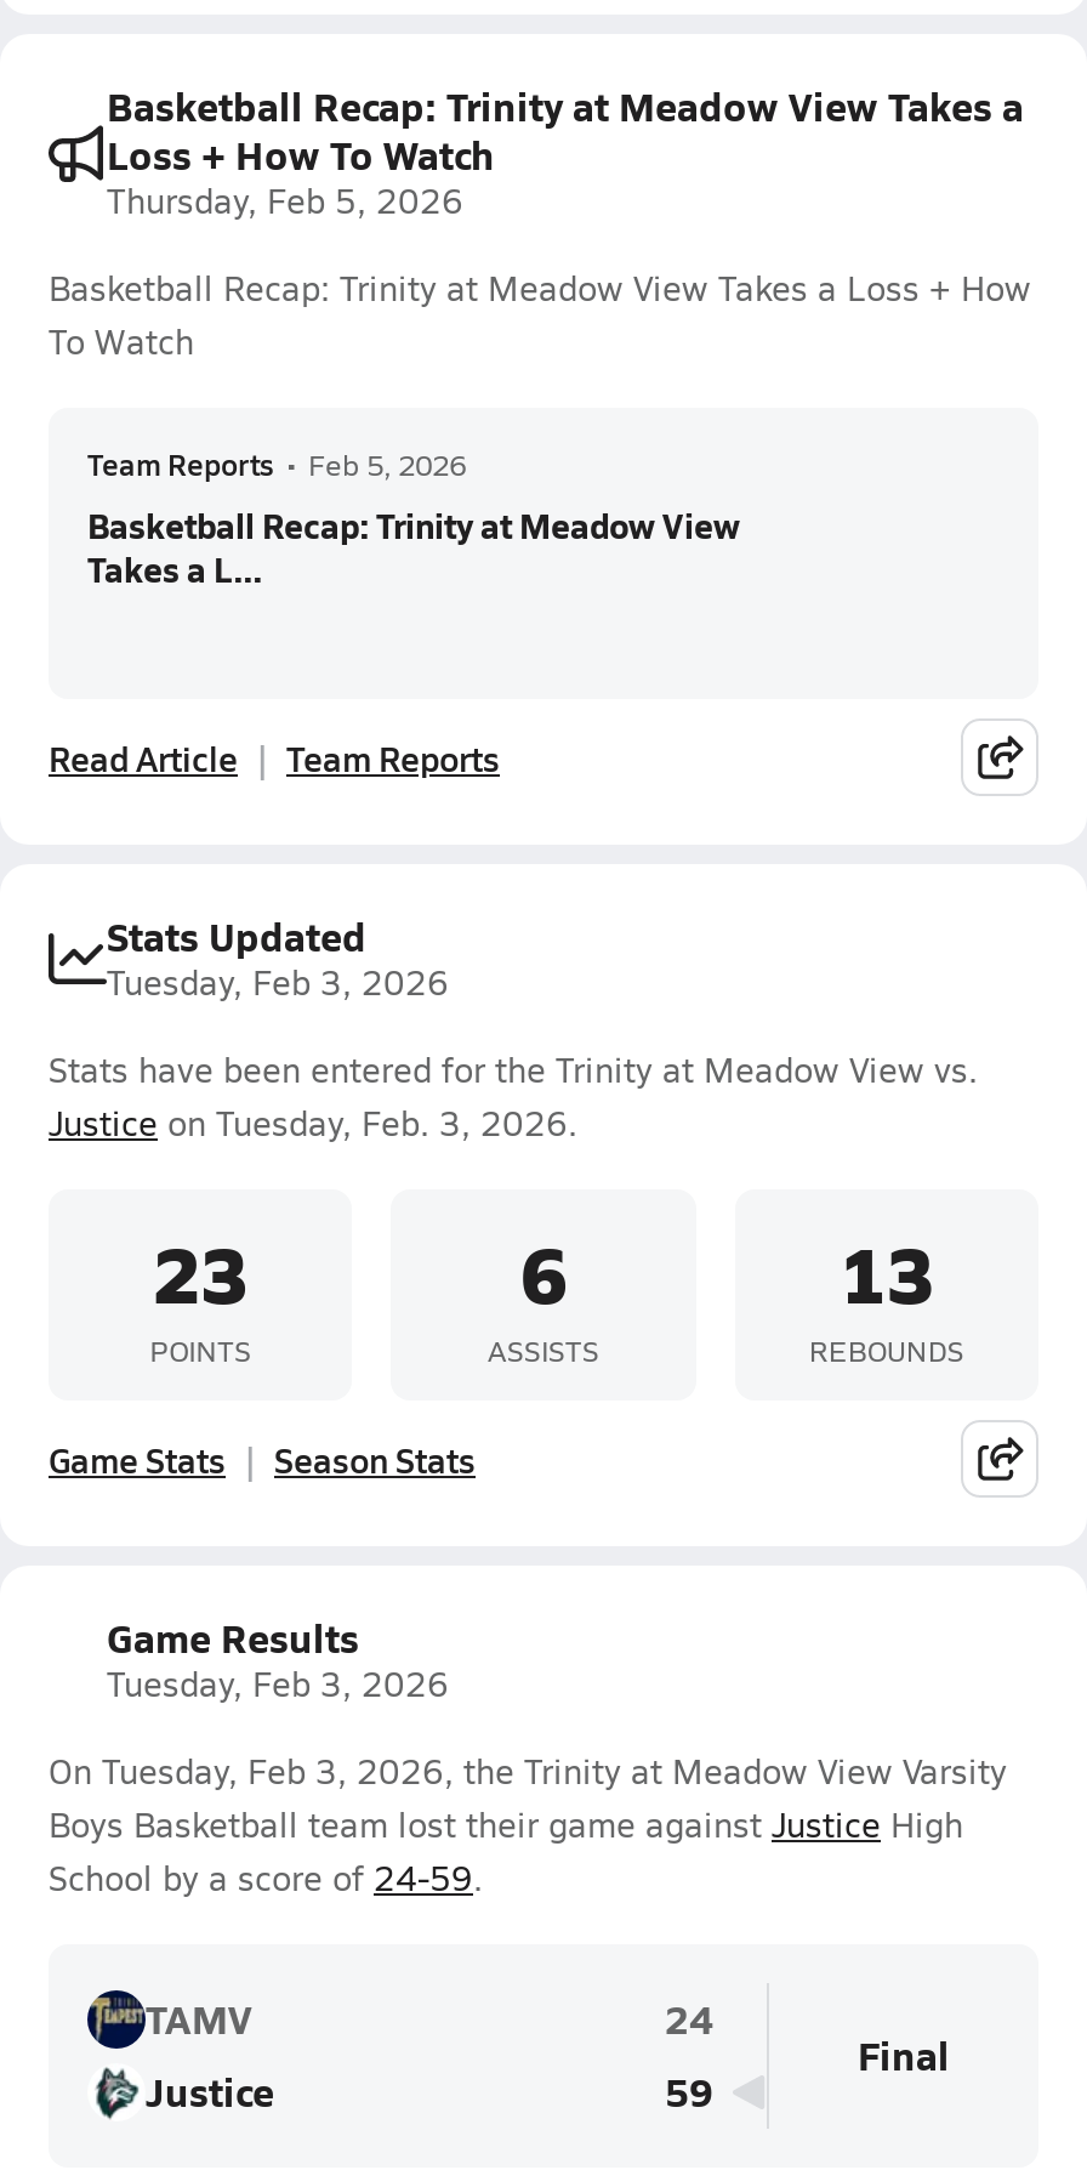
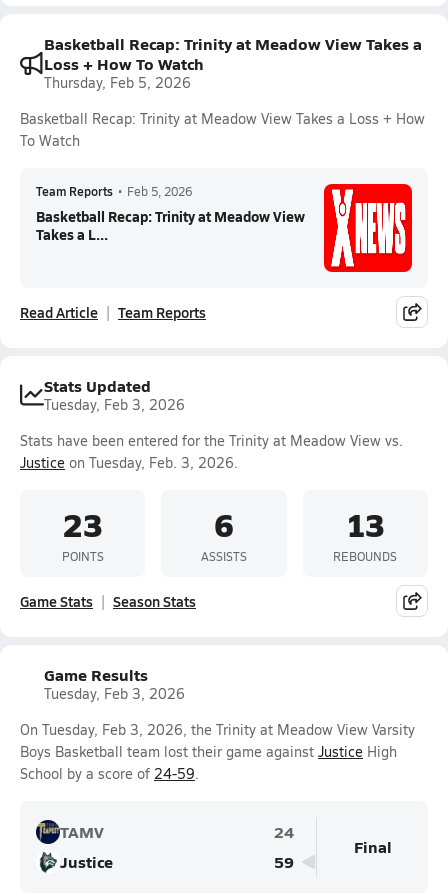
+ [image]
